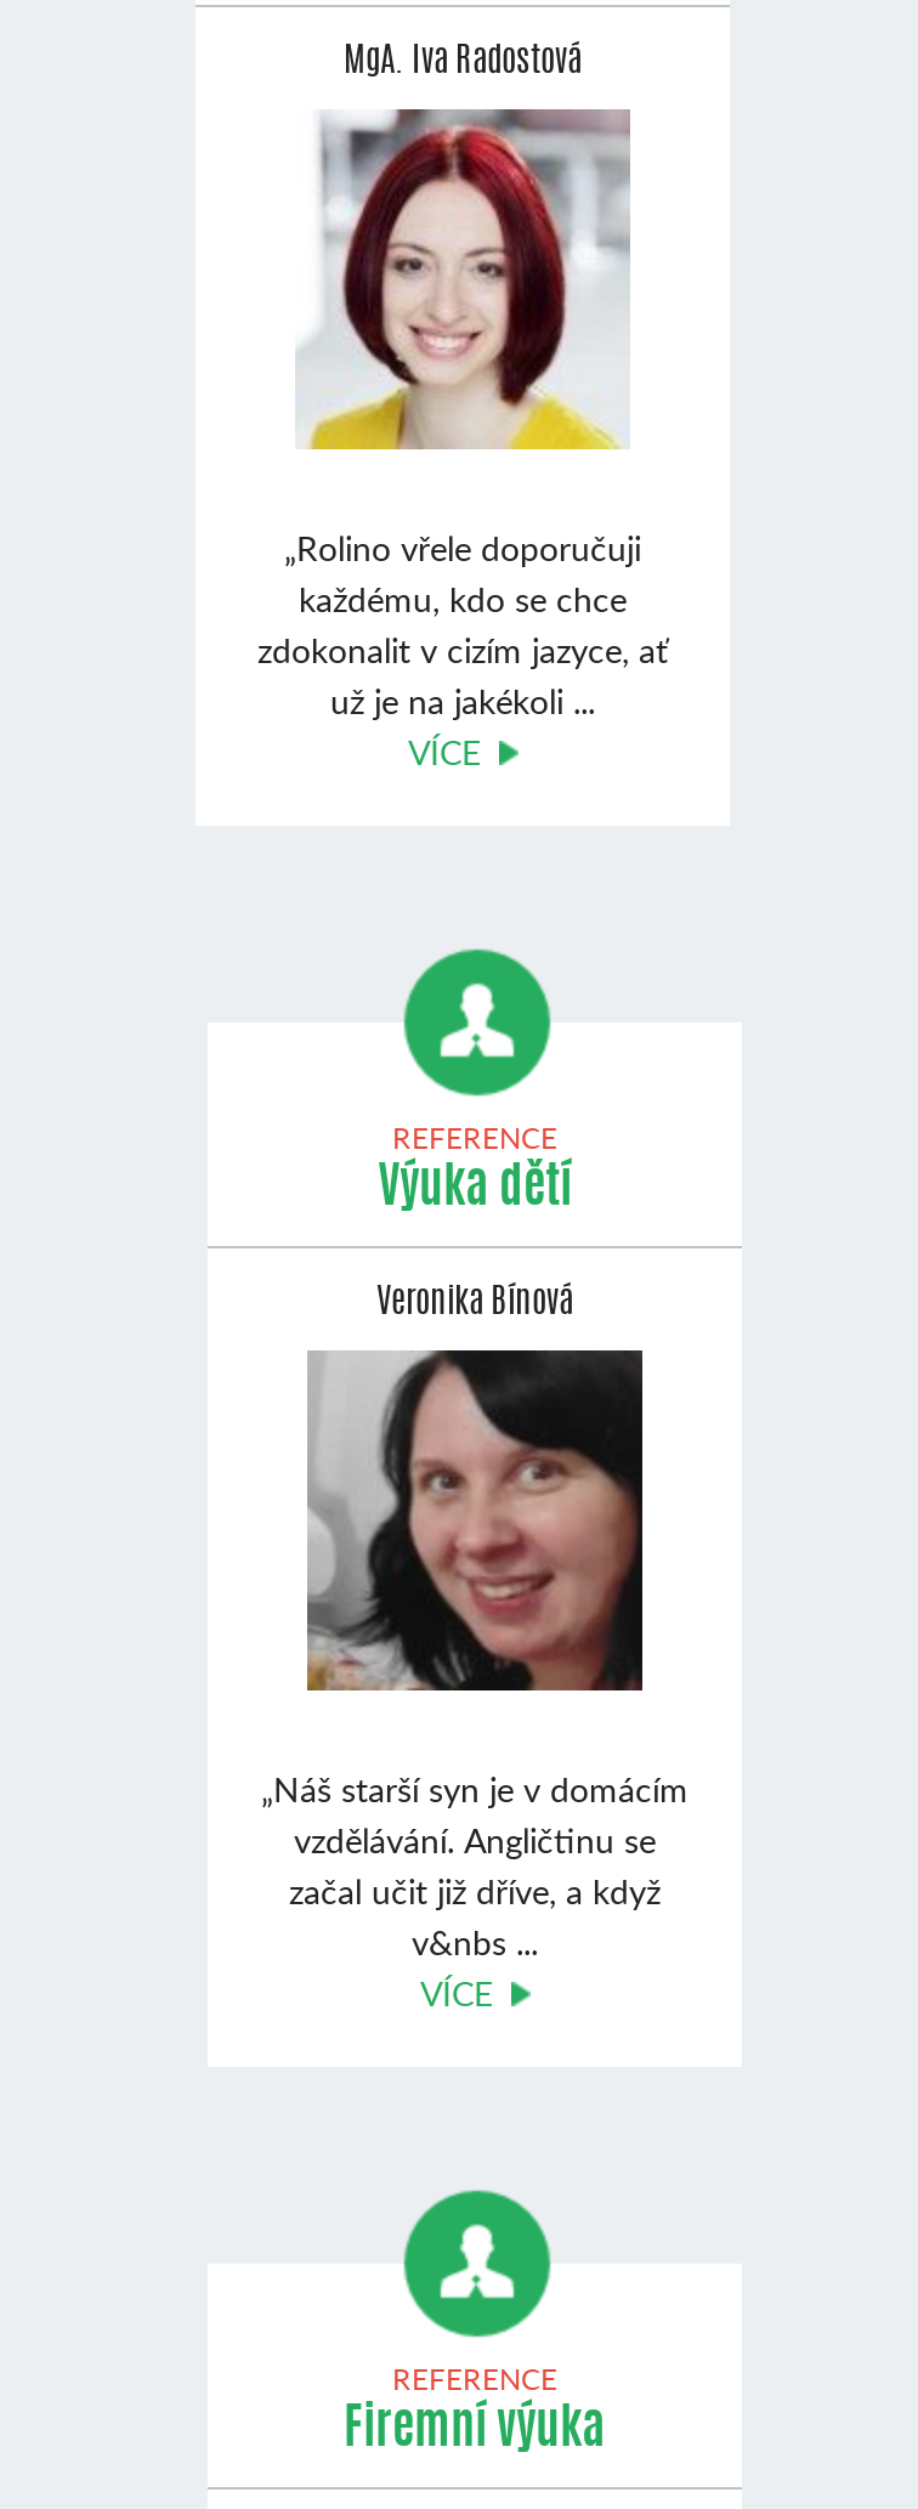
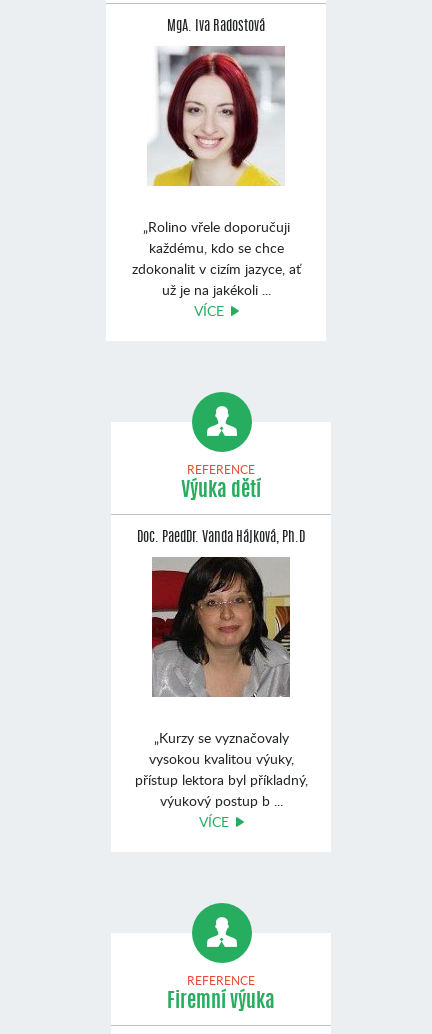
- Veronika Bínová
+ Doc. PaedDr. Vanda Hájková, Ph.D

- [image]
- „Náš starší syn je v domácím
- vzdělávání. Angličtinu se
- začal učit již dříve, a když
- v&nbs ...
+ [image]
+ „Kurzy se vyznačovaly
+ vysokou kvalitou výuky,
+ přístup lektora byl příkladný,
+ výukový postup b ...
